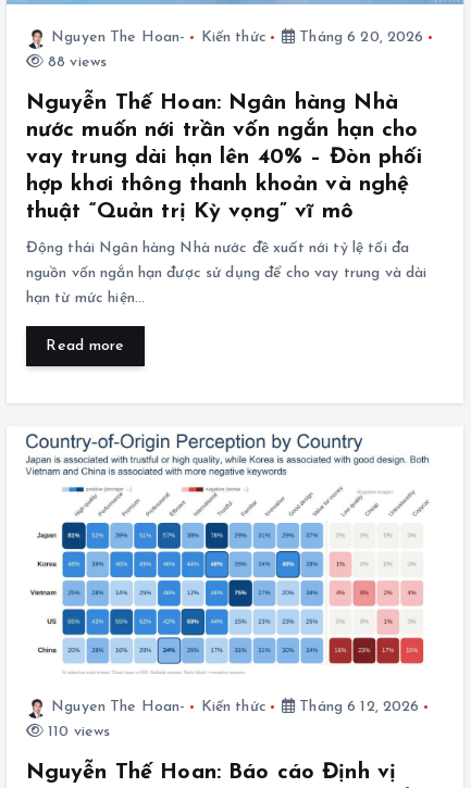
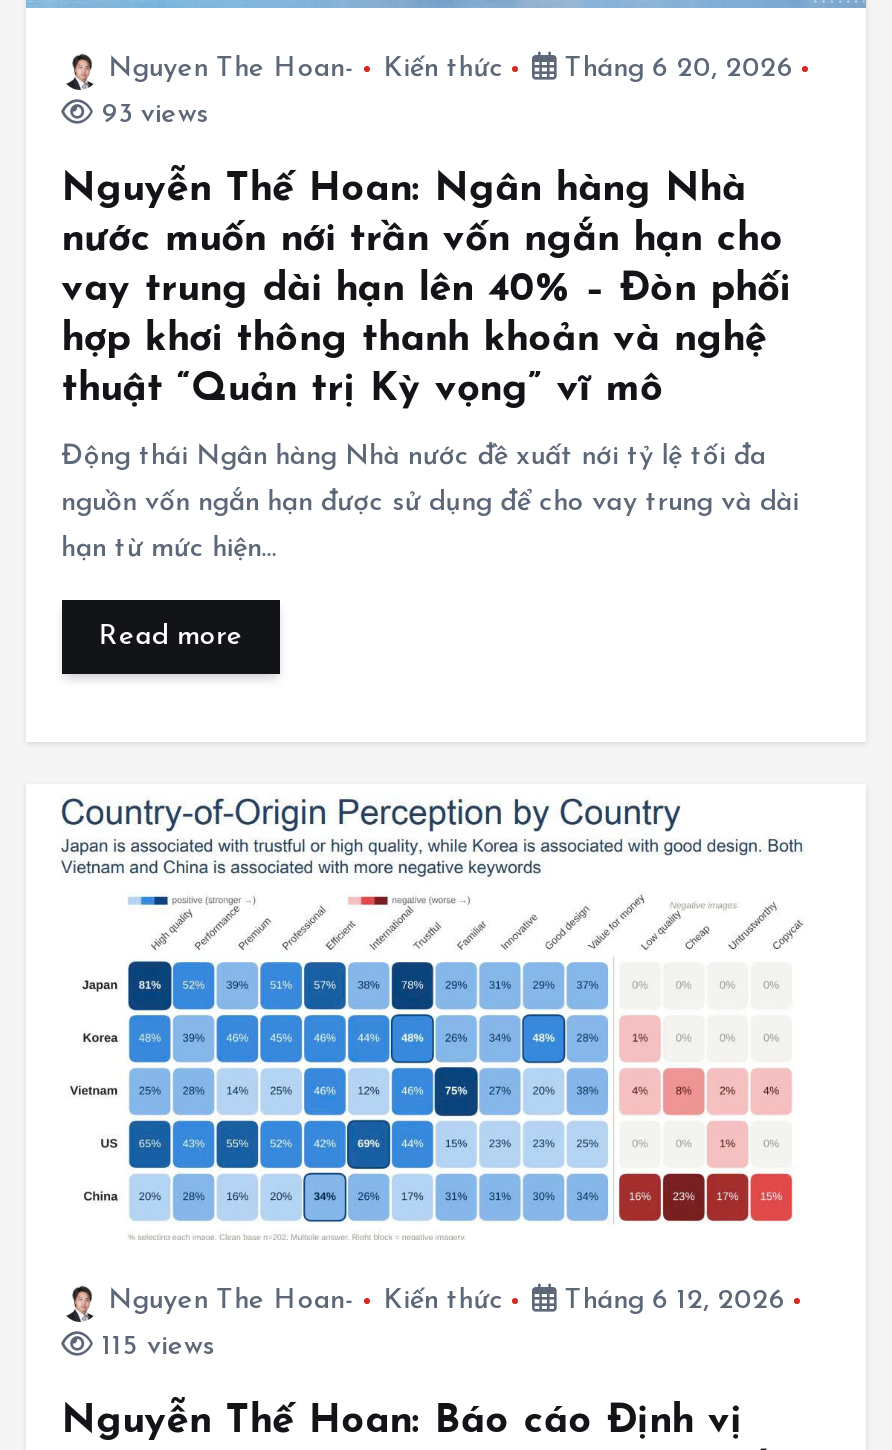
- 88 views
+ 93 views

- 110 views
+ 115 views
